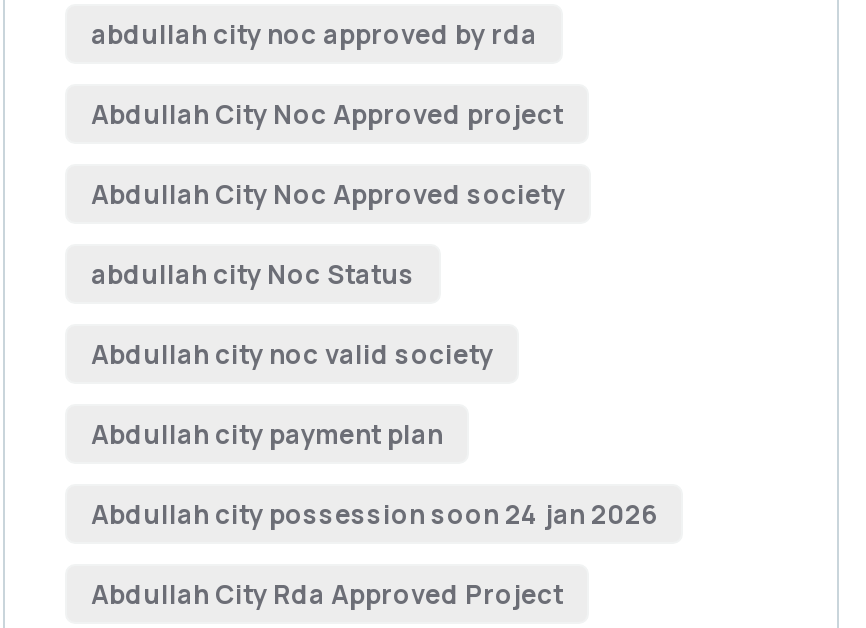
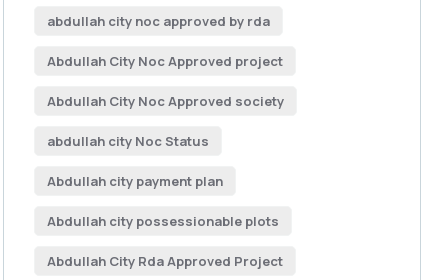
- Abdullah city noc valid society

- Abdullah city possession soon 24 jan 2026
+ Abdullah city possessionable plots
